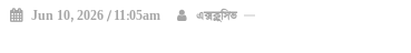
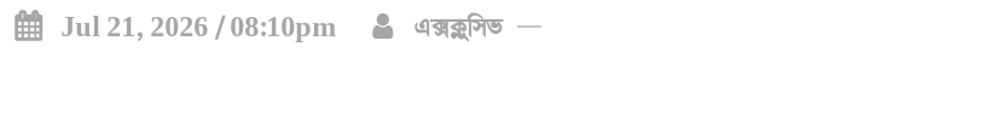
- Jun 10, 2026 / 11:05am
+ Jul 21, 2026 / 08:10pm
